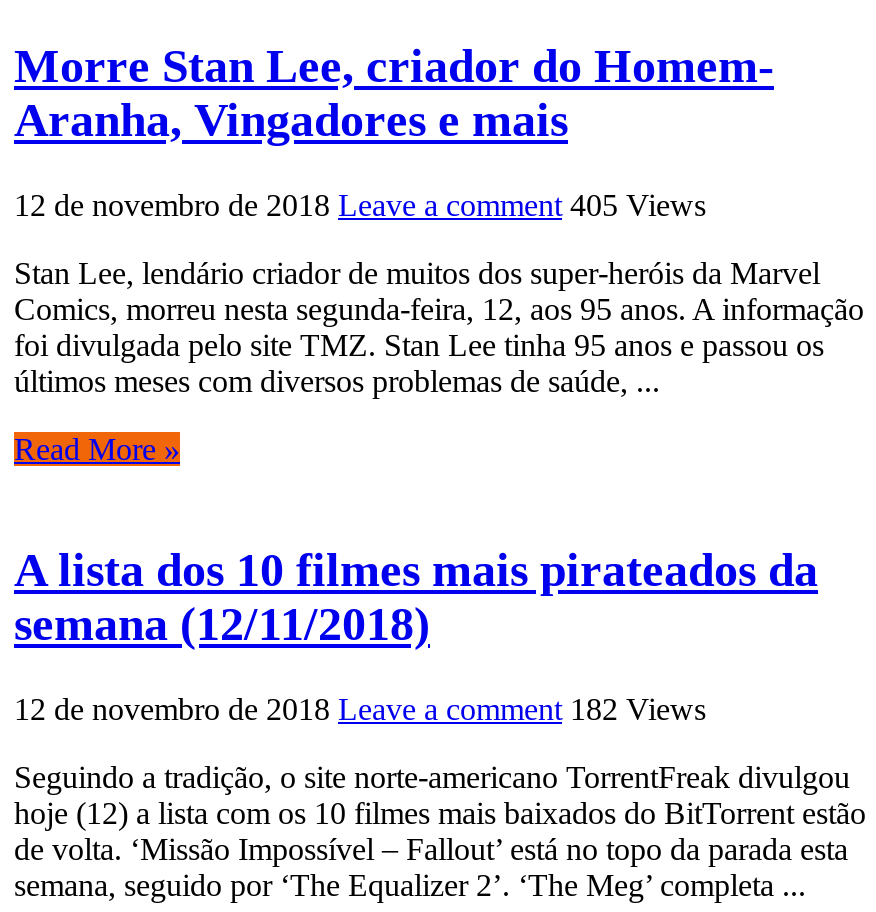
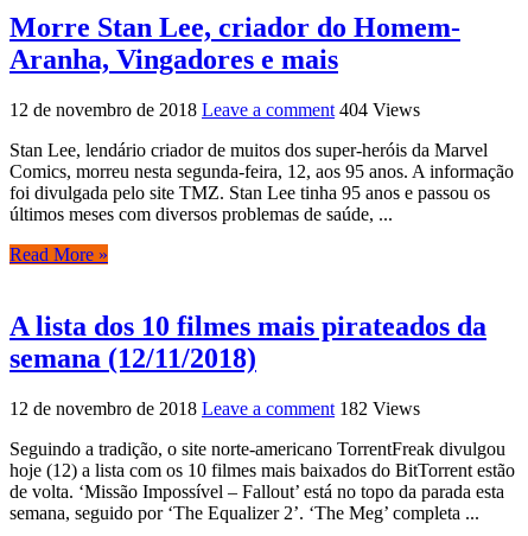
- 12 de novembro de 2018 Leave a comment 405 Views
+ 12 de novembro de 2018 Leave a comment 404 Views
